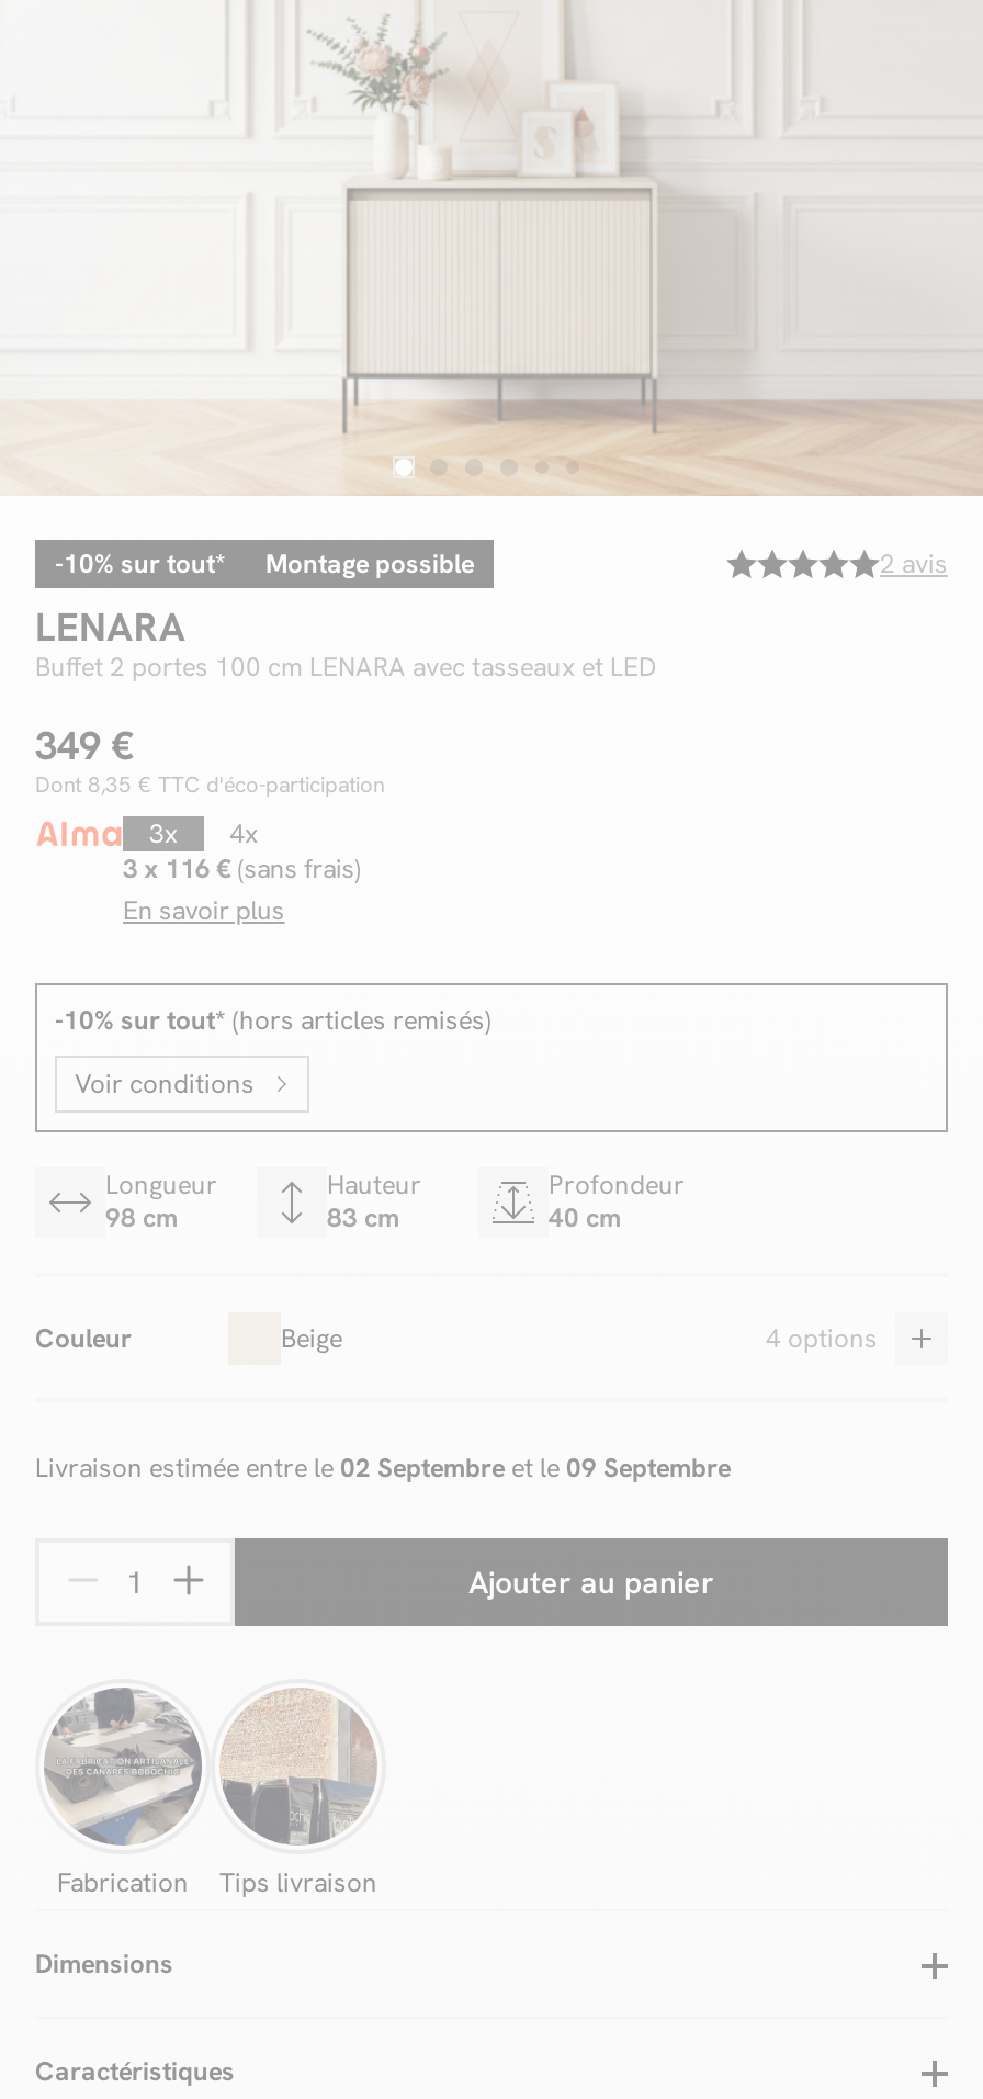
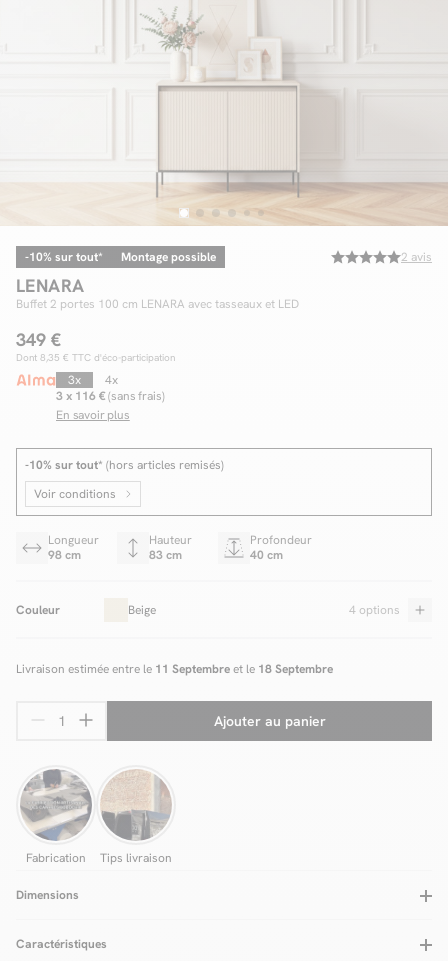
- Livraison estimée entre le 02 Septembre et le 09 Septembre
+ Livraison estimée entre le 11 Septembre et le 18 Septembre
